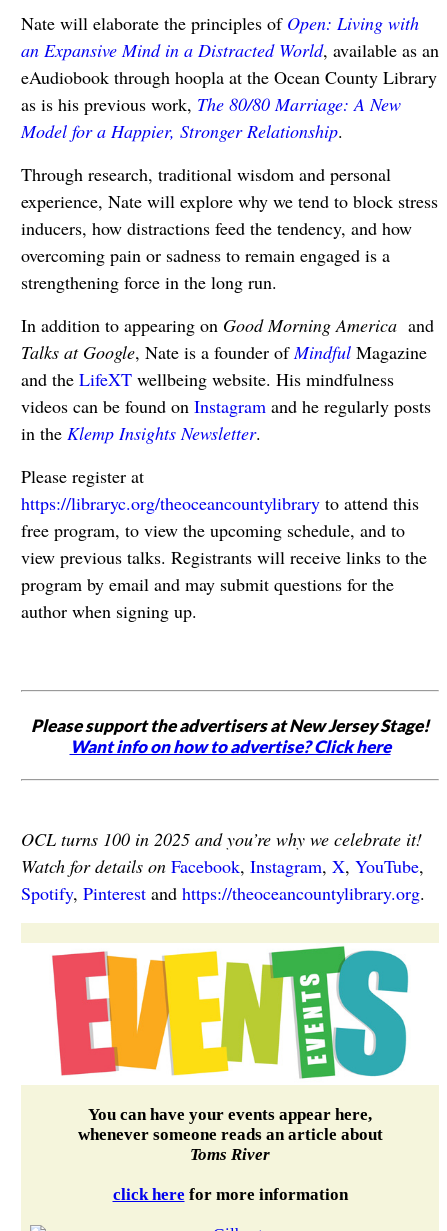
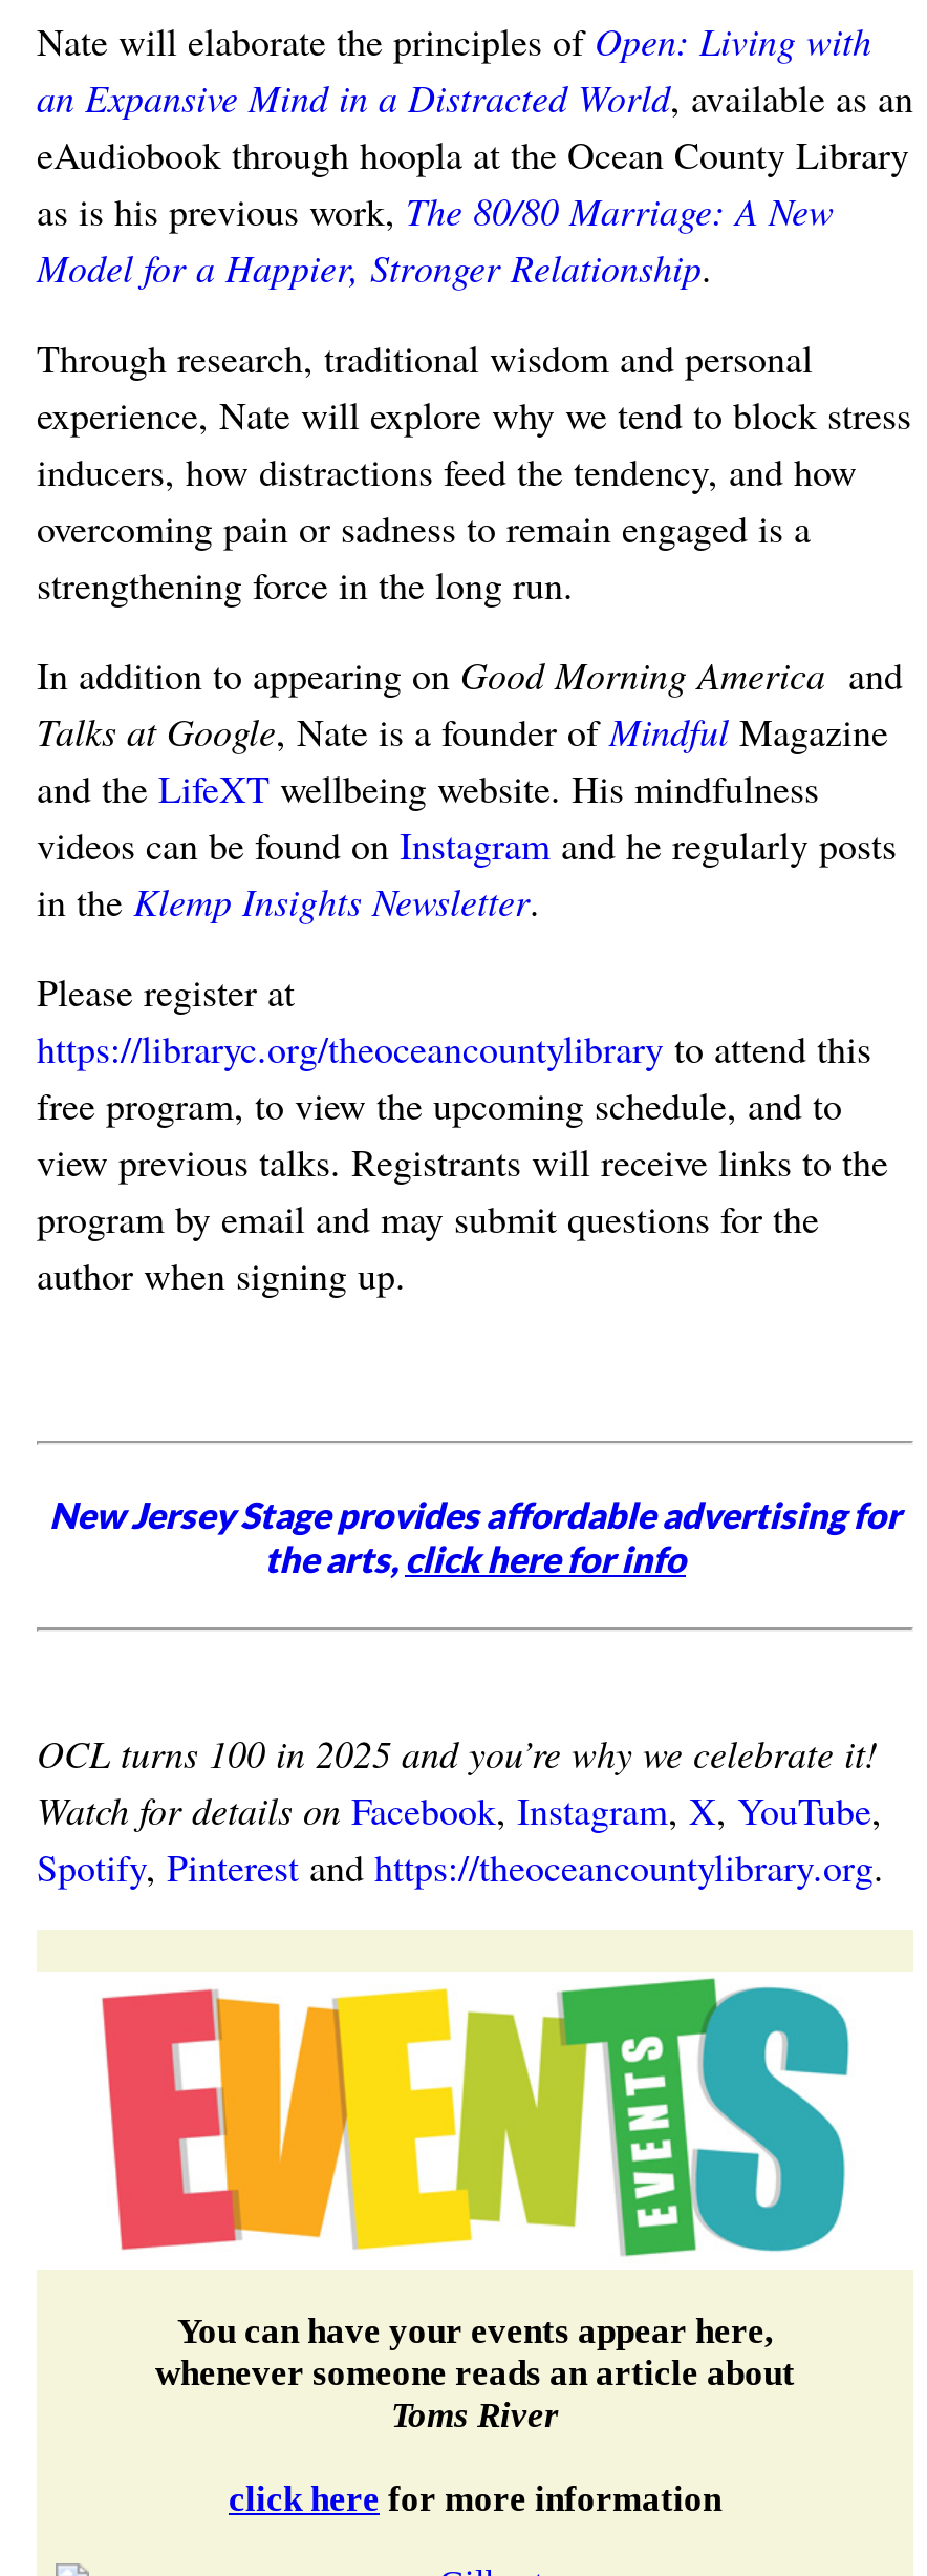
- Please support the advertisers at New Jersey Stage!
- Want info on how to advertise? Click here
+ New Jersey Stage provides affordable advertising for
+ the arts, click here for info
